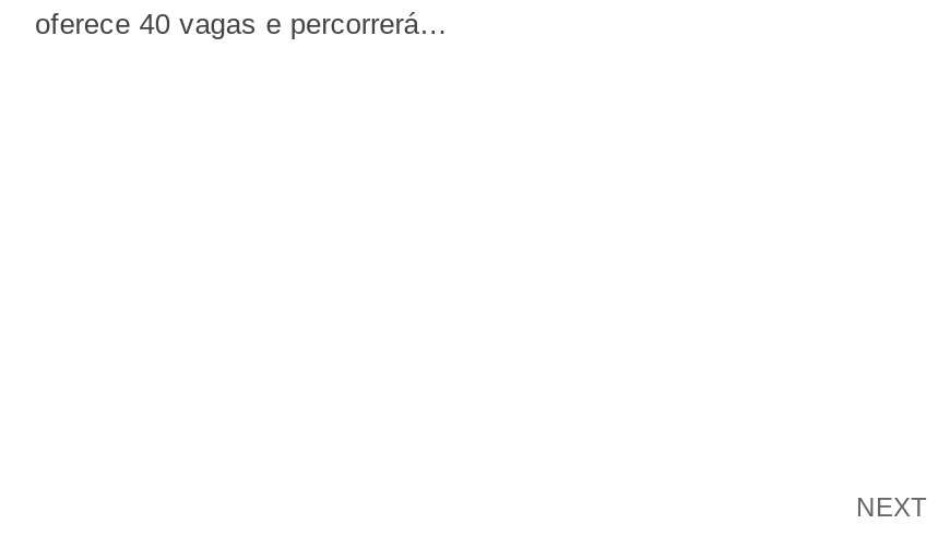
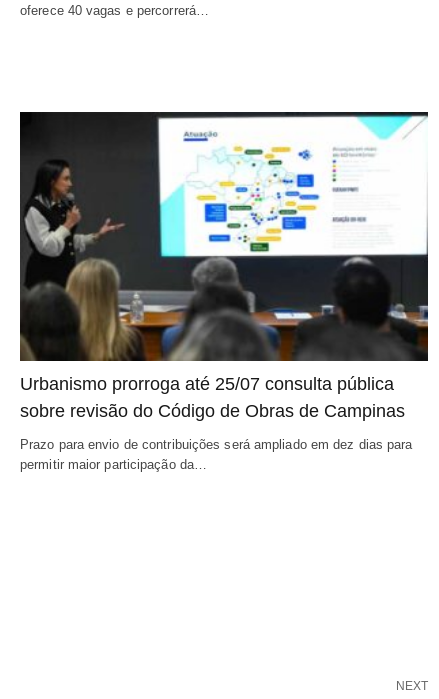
+ [image]
+ Urbanismo prorroga até 25/07 consulta pública
+ sobre revisão do Código de Obras de Campinas
+ Prazo para envio de contribuições será ampliado em dez dias para
+ permitir maior participação da…
